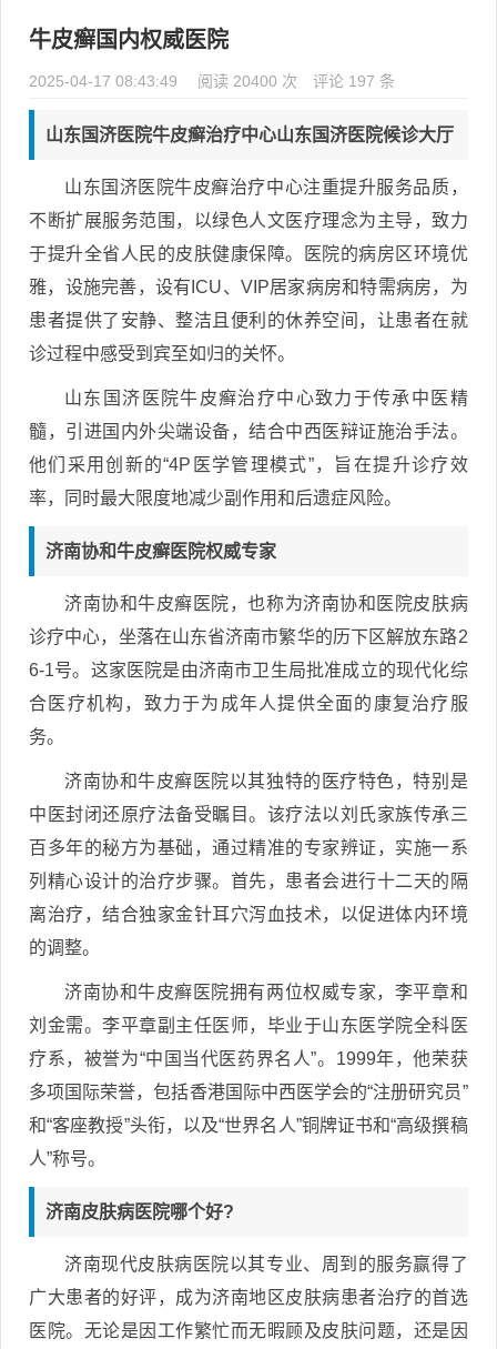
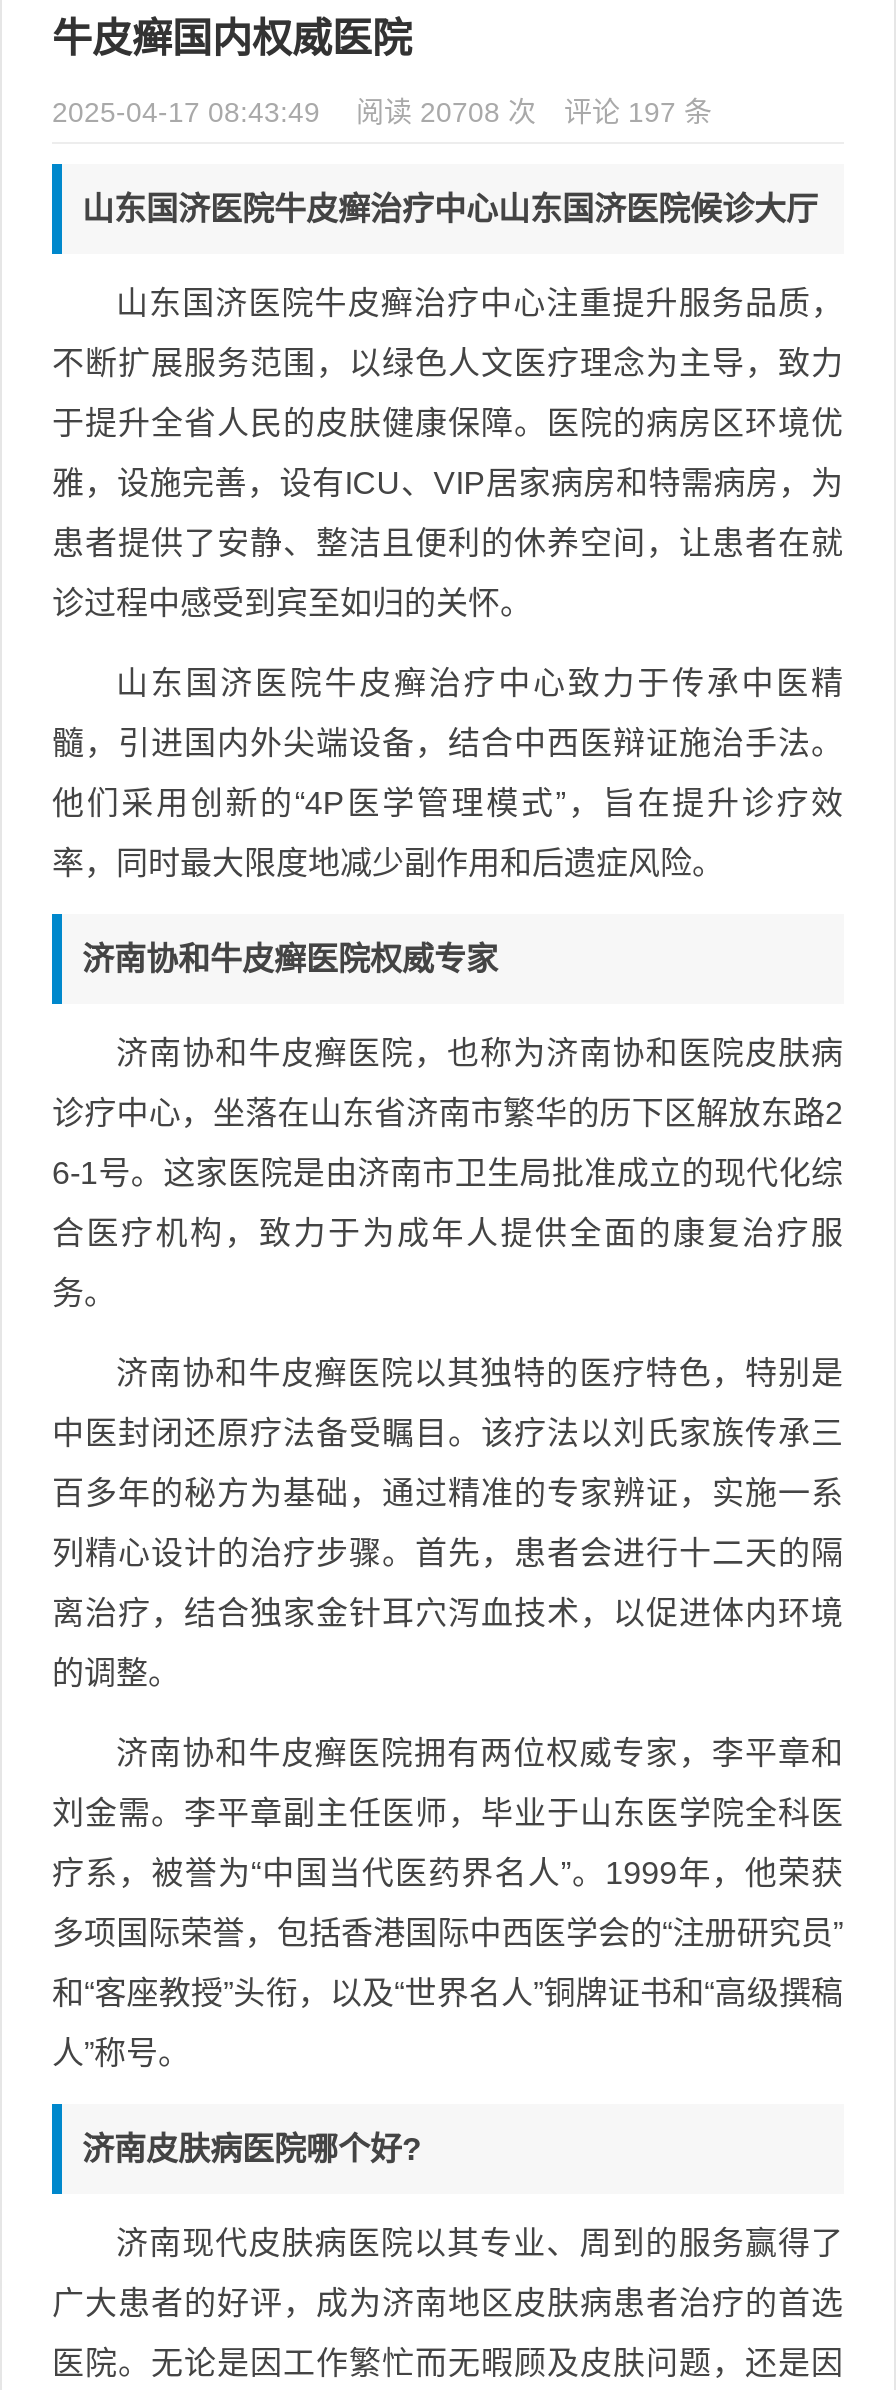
- 2025-04-17 08:43:49 阅读 20400 次 评论 197 条
+ 2025-04-17 08:43:49 阅读 20708 次 评论 197 条
